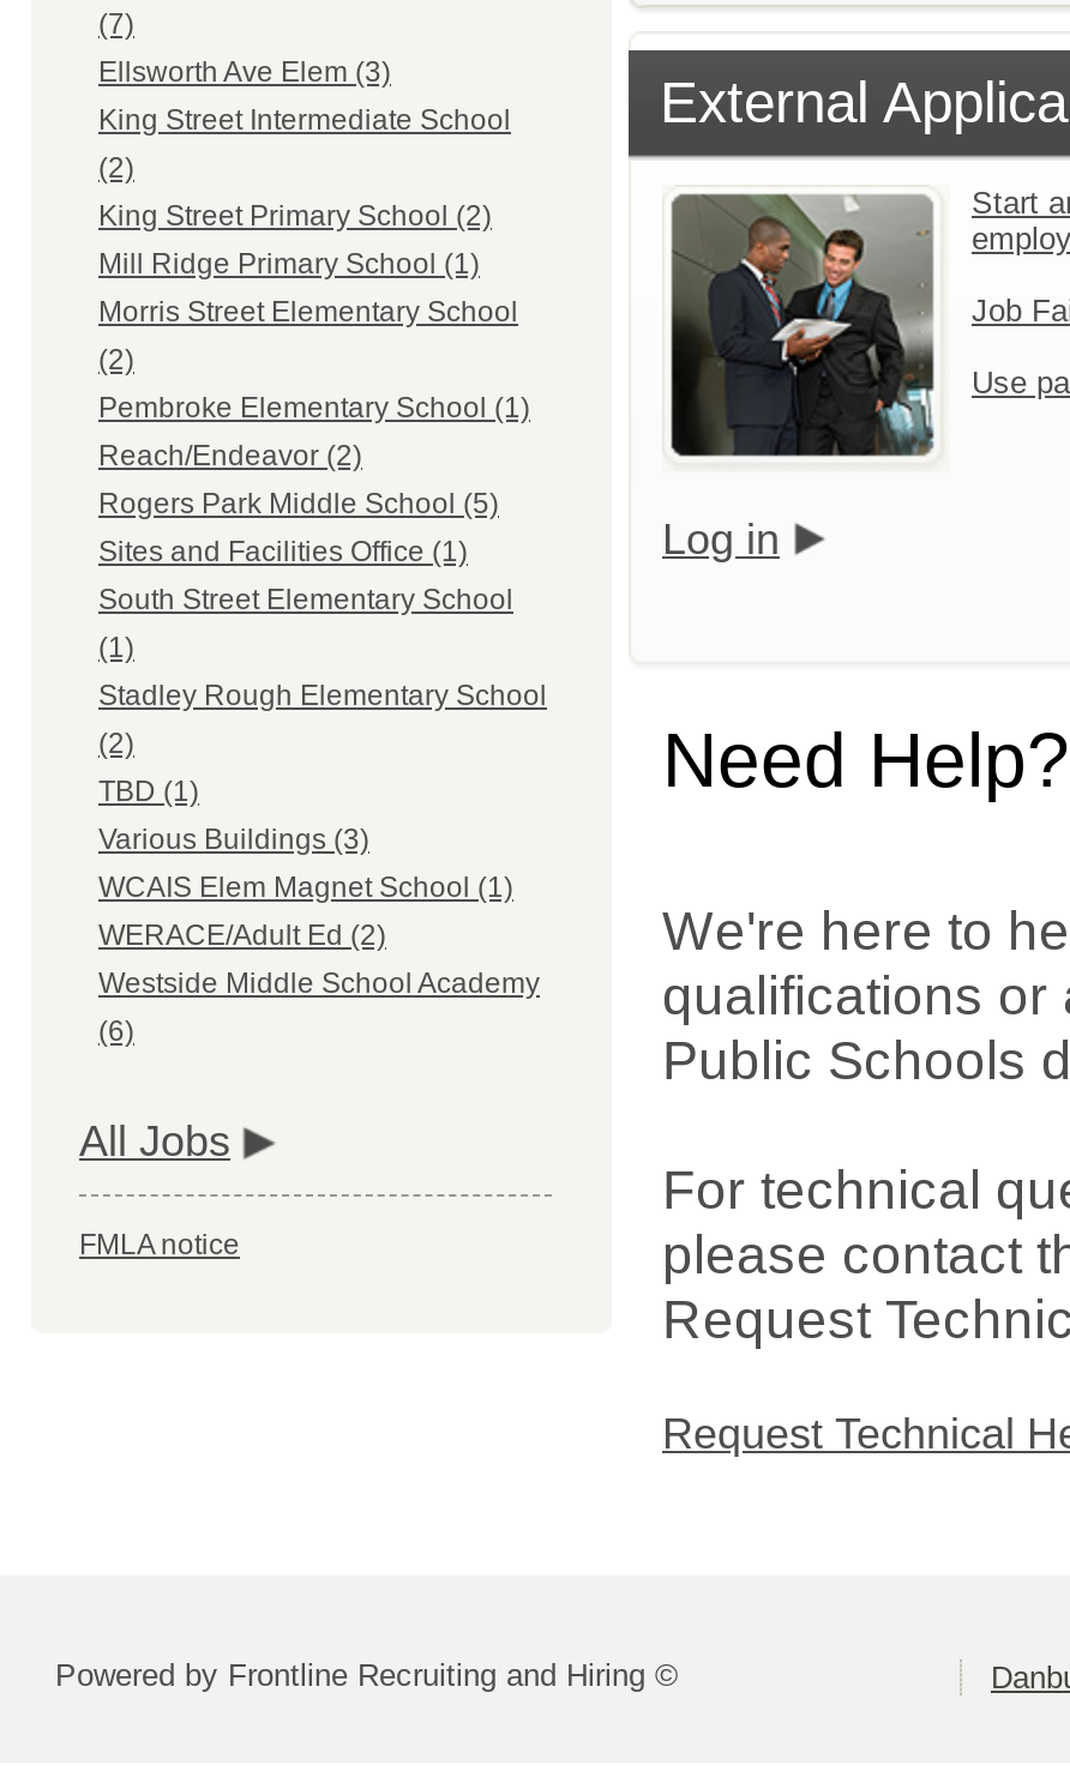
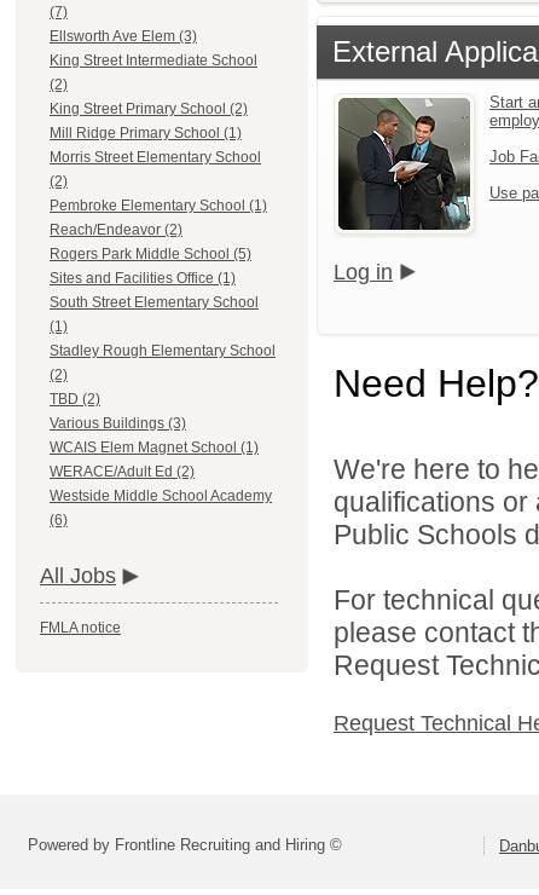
- TBD (1)
+ TBD (2)
